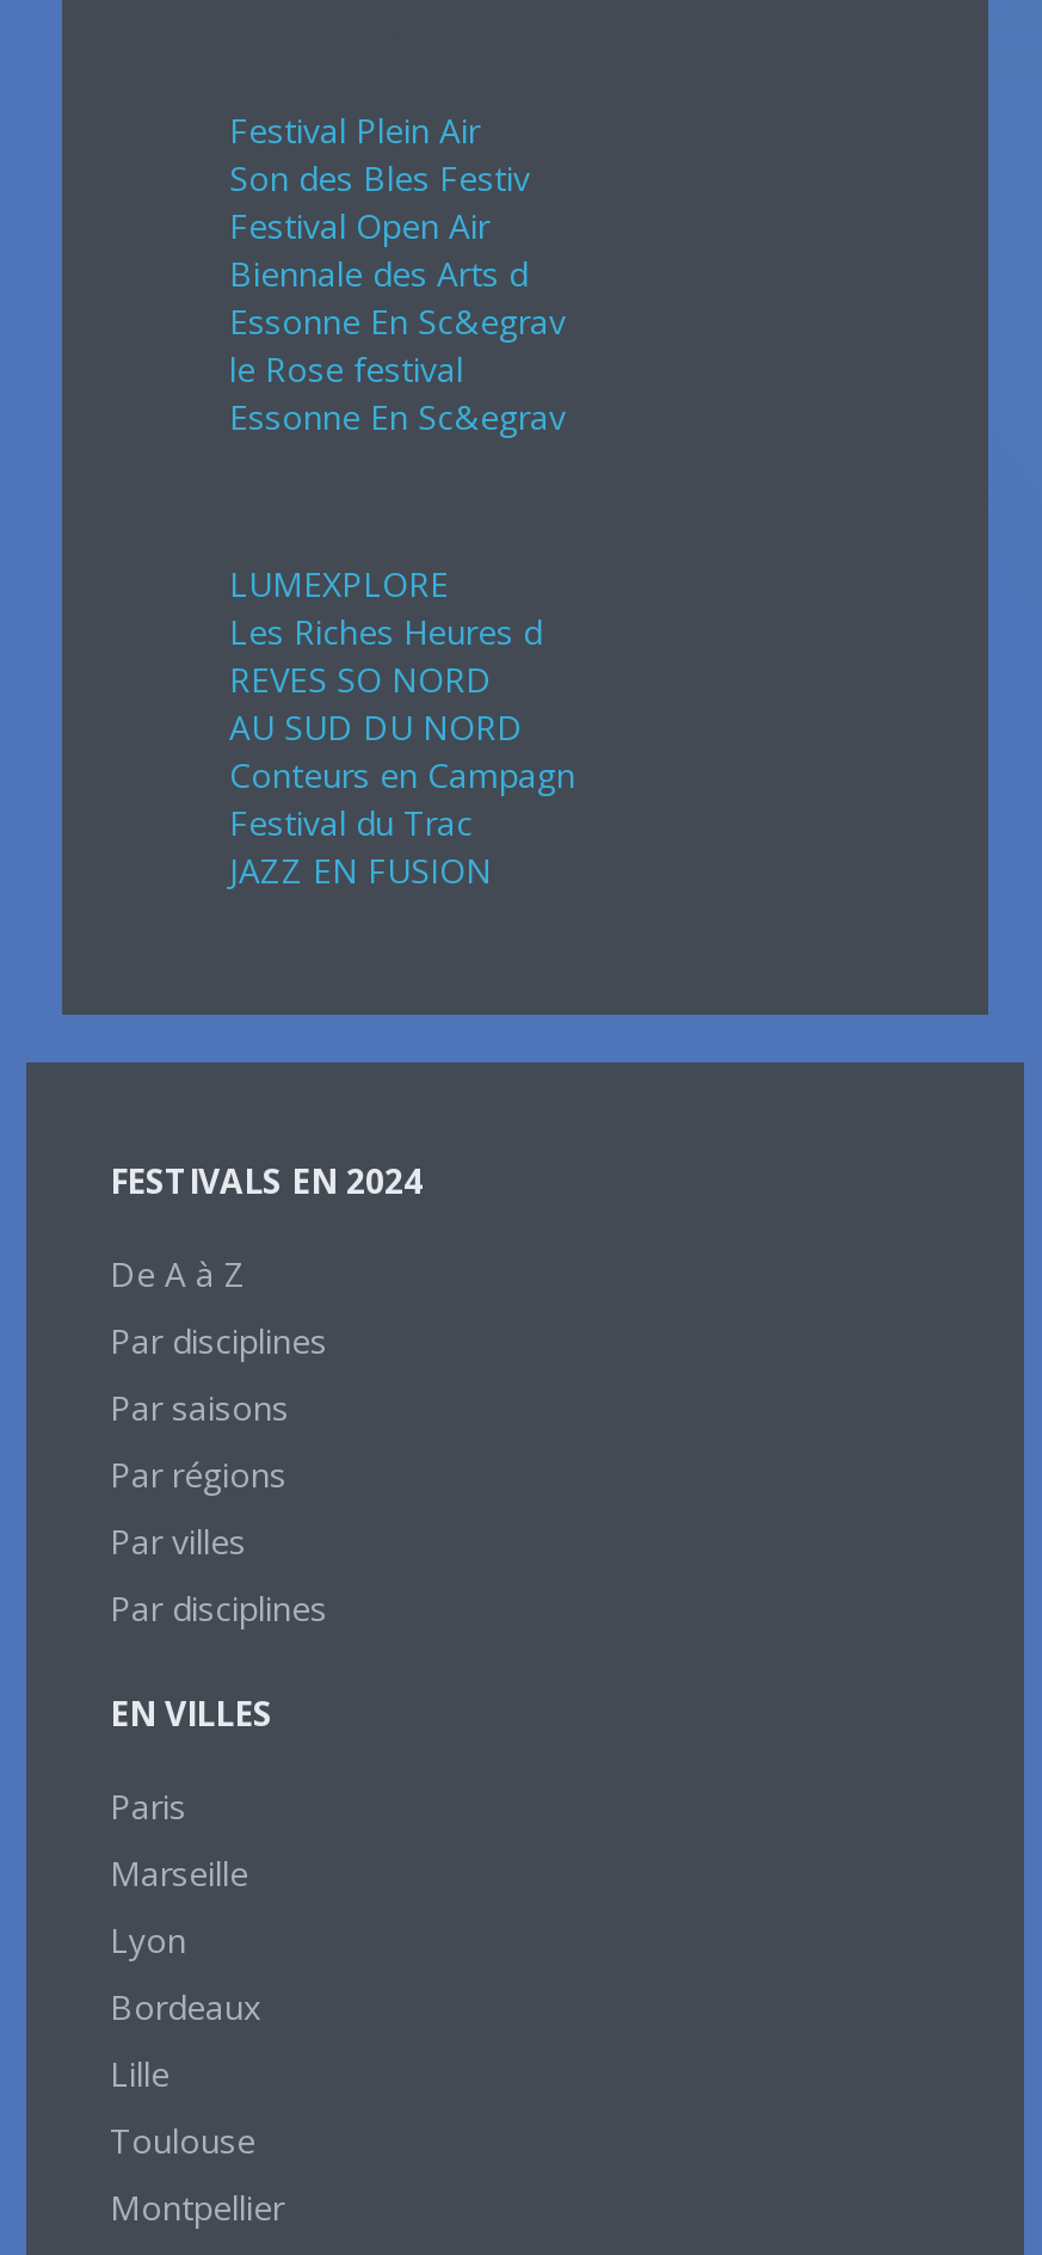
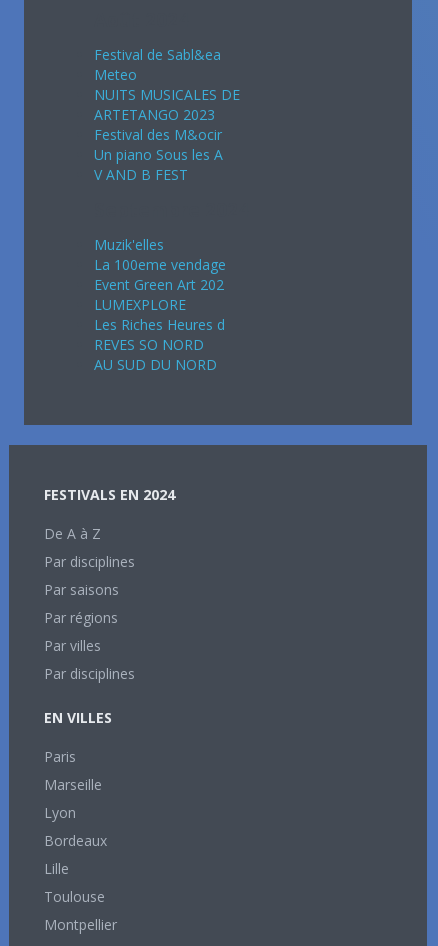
- Festival Plein Air
- Son des Bles Festiv
- Festival Open Air
- Biennale des Arts d
- Essonne En Sc&egrav
- le Rose festival
- Essonne En Sc&egrav
+ Festival de Sabl&ea
+ Meteo
+ NUITS MUSICALES DE
+ ARTETANGO 2023
+ Festival des M&ocir
+ Un piano Sous les A
+ V AND B FEST

+ Muzik'elles
+ La 100eme vendage
+ Event Green Art 202

moved down: LUMEXPLORE | Les Riches Heures d | REVES SO NORD | AU SUD DU NORD

- Conteurs en Campagn
- Festival du Trac
- JAZZ EN FUSION
